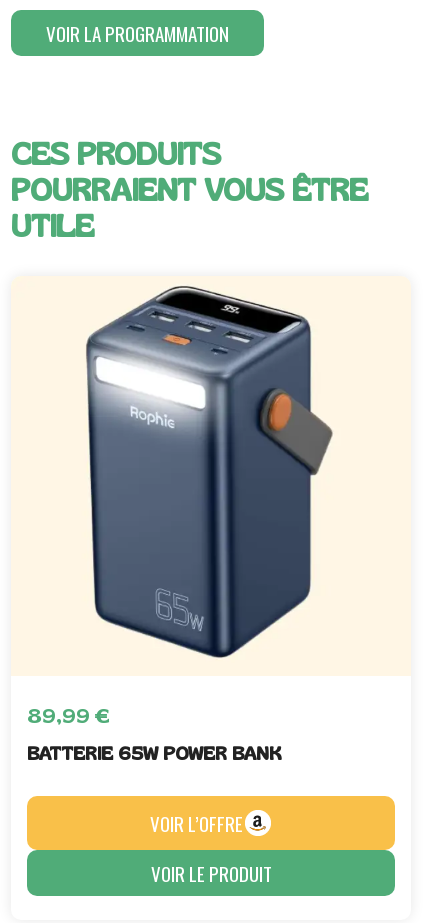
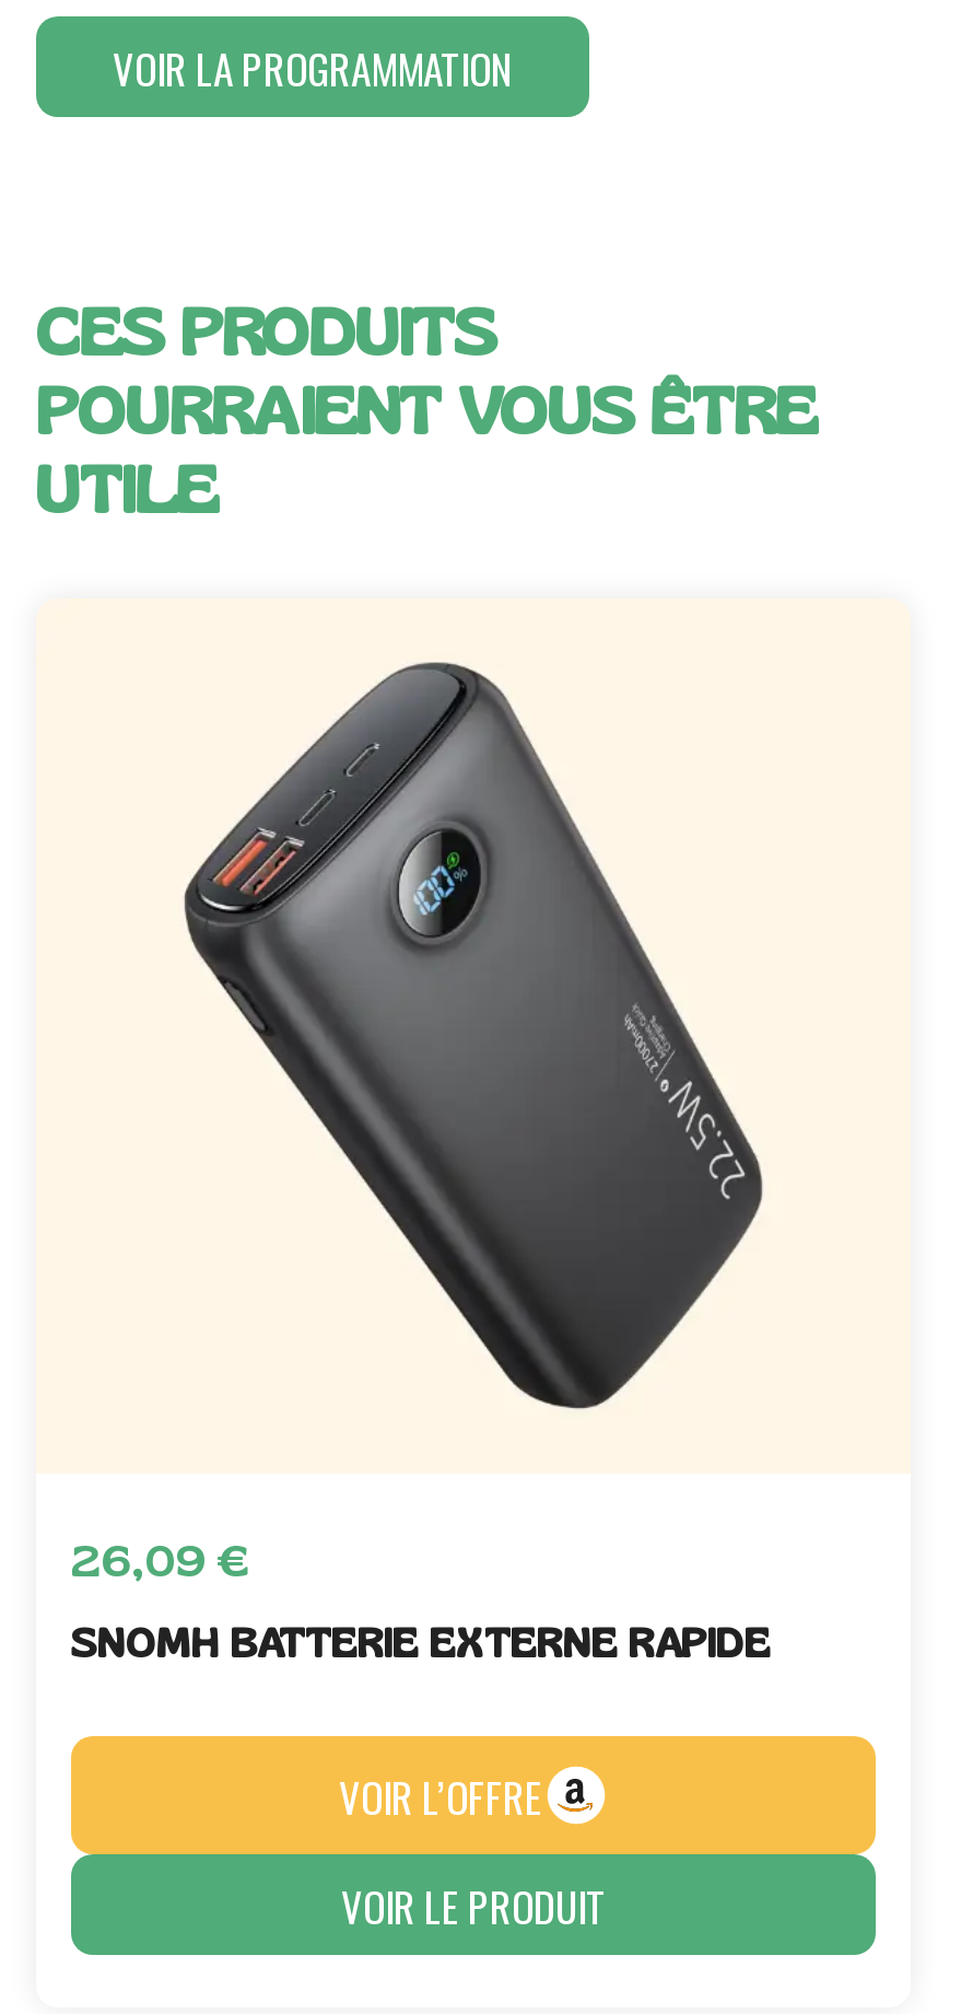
- [image]
+ [image]

- 89,99 €
+ 26,09 €

- BATTERIE 65W POWER BANK
+ SNOMH BATTERIE EXTERNE RAPIDE
